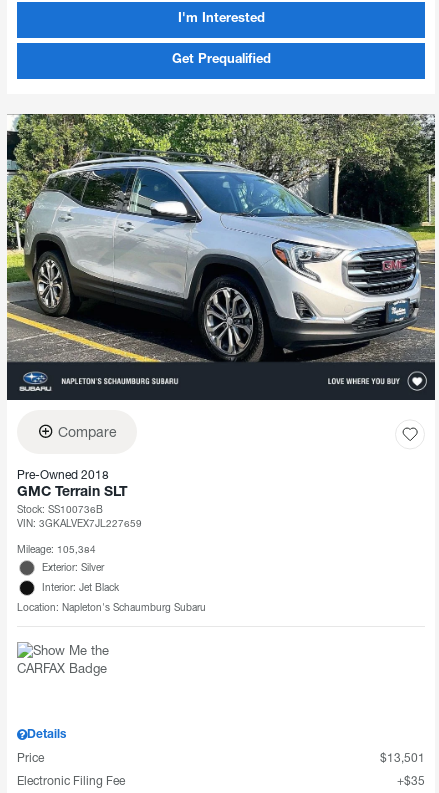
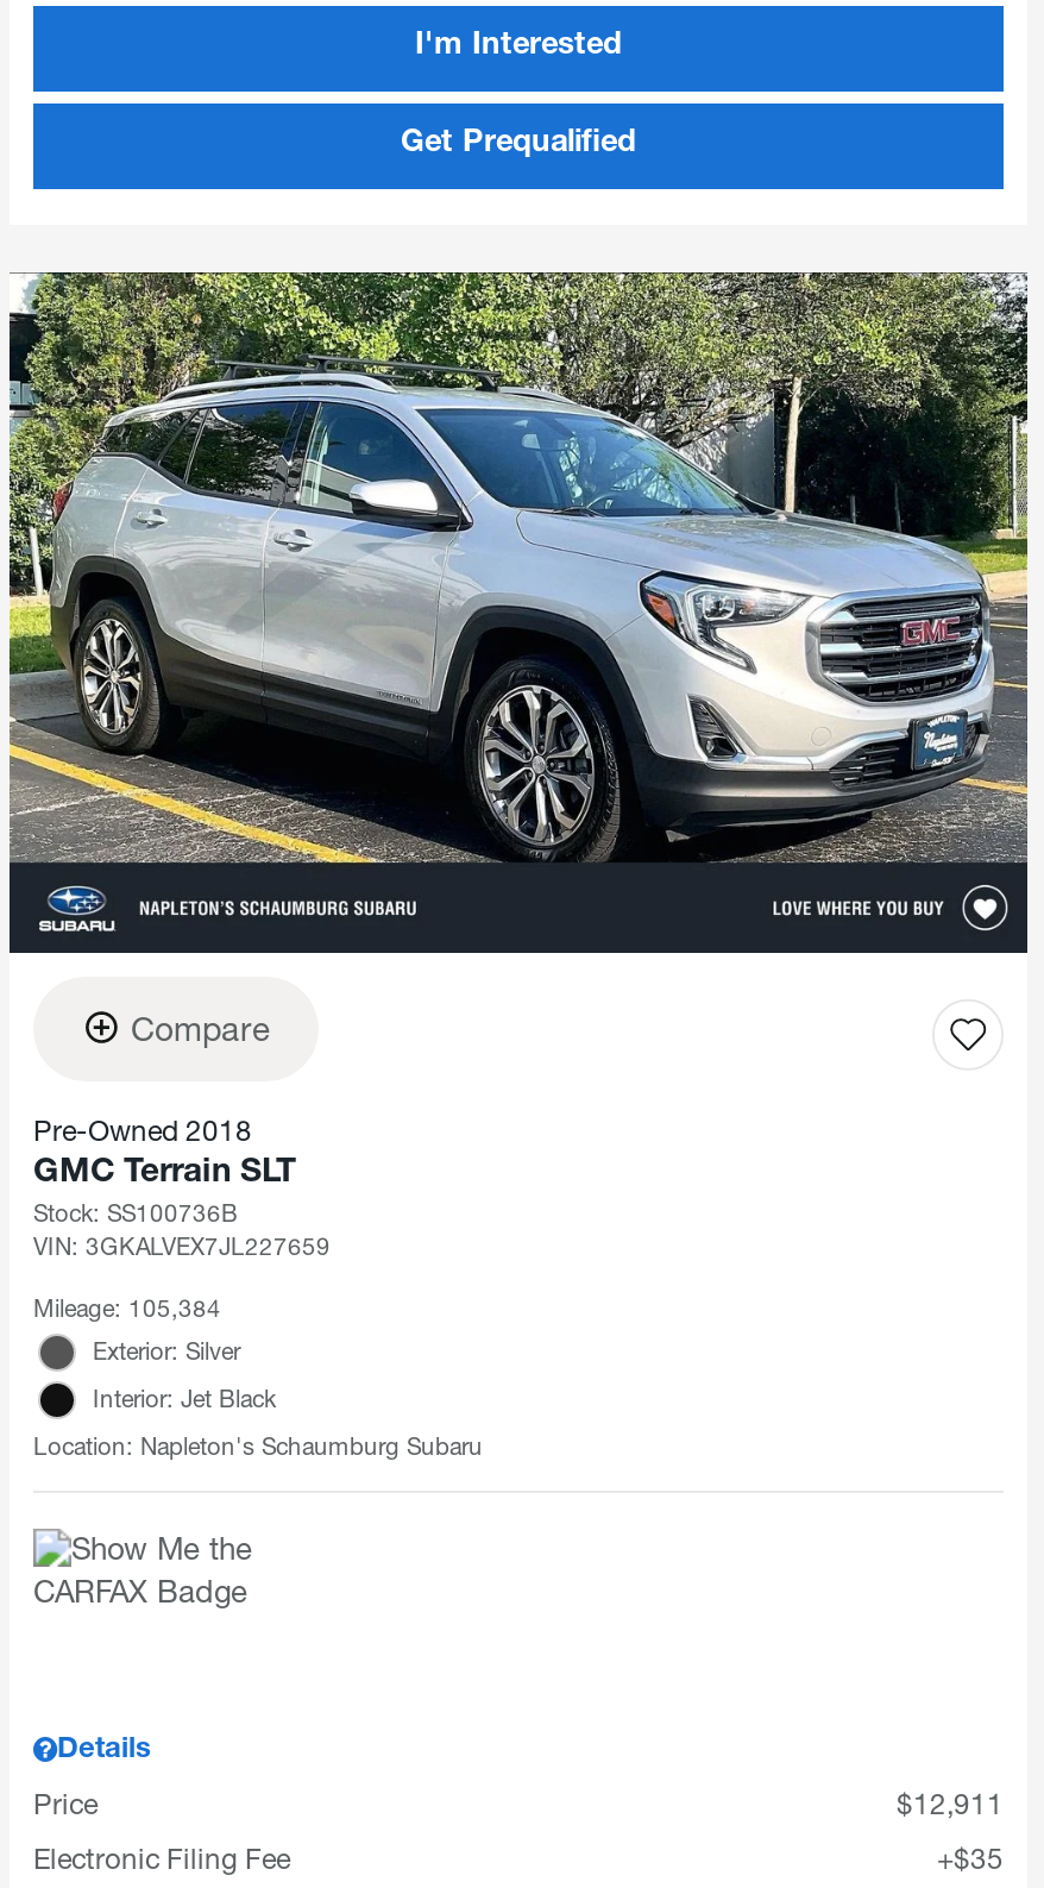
- $13,501
+ $12,911
